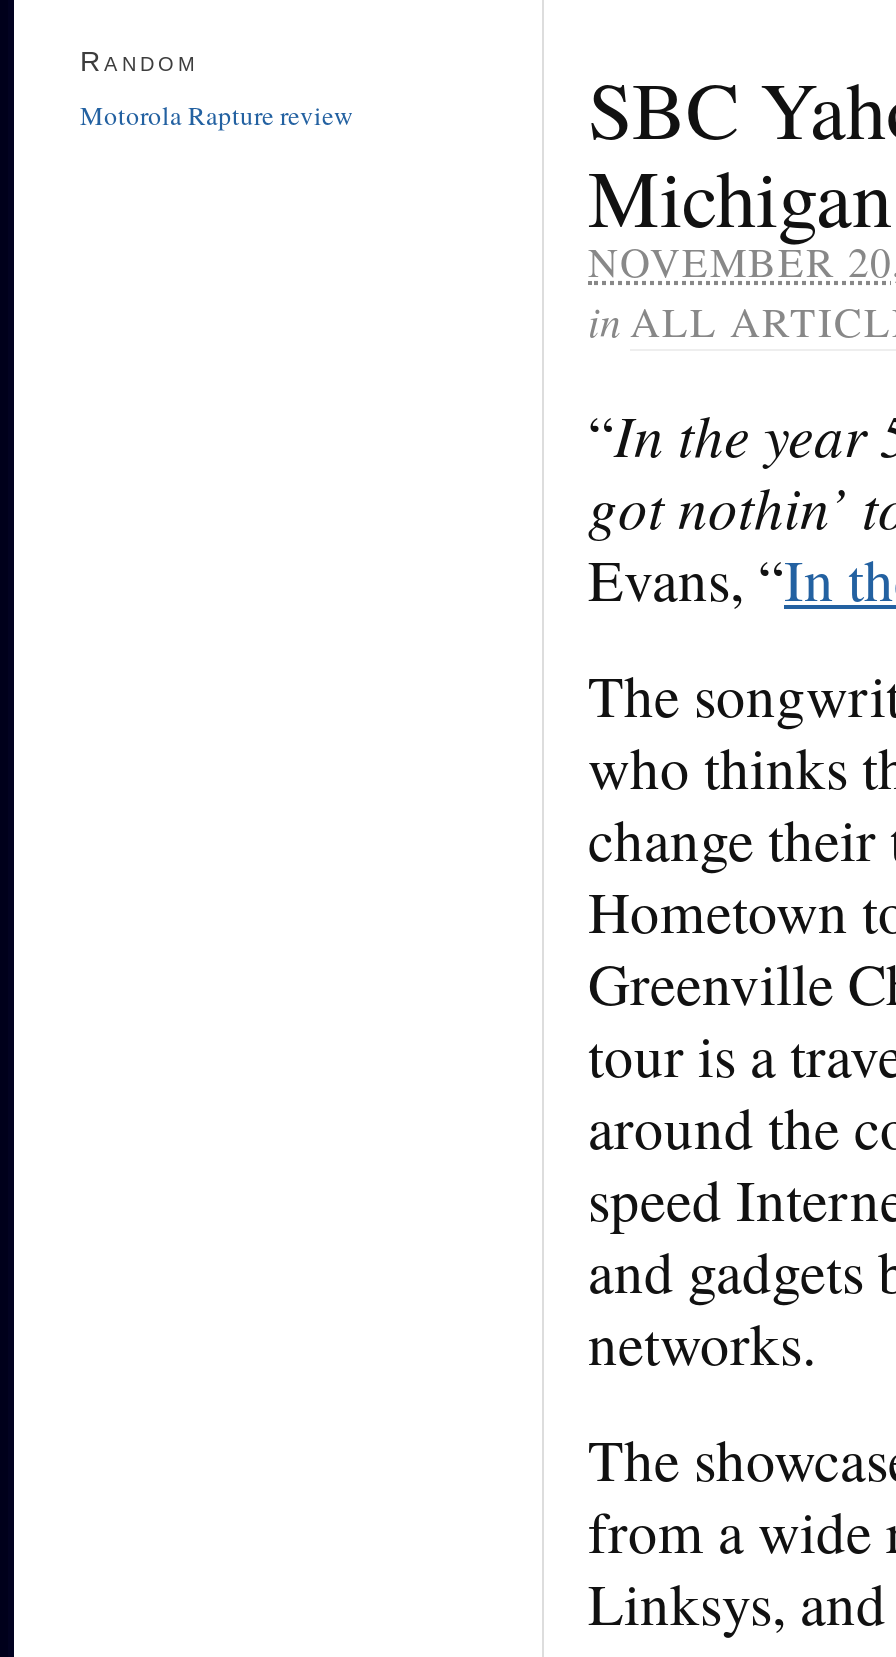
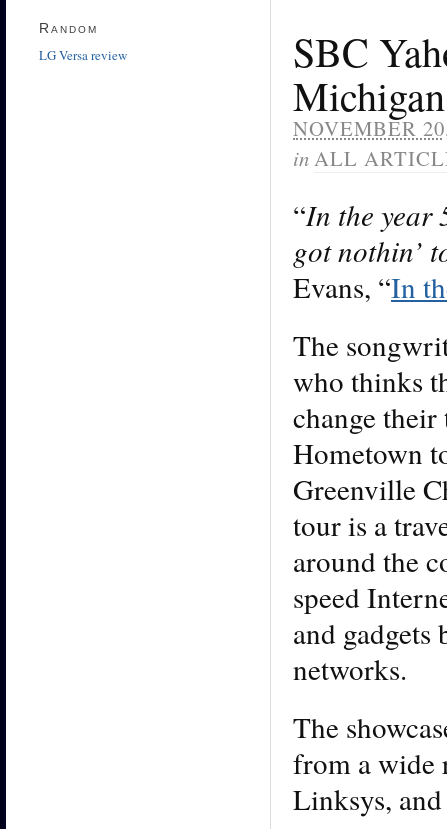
- Motorola Rapture review
+ LG Versa review
